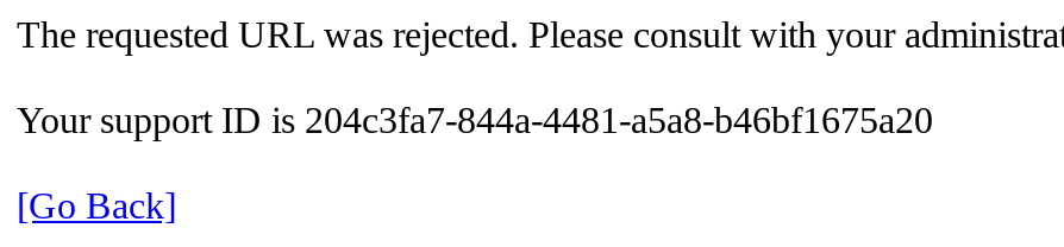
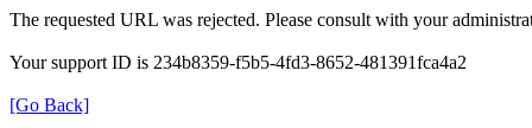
- Your support ID is 204c3fa7-844a-4481-a5a8-b46bf1675a20
+ Your support ID is 234b8359-f5b5-4fd3-8652-481391fca4a2
